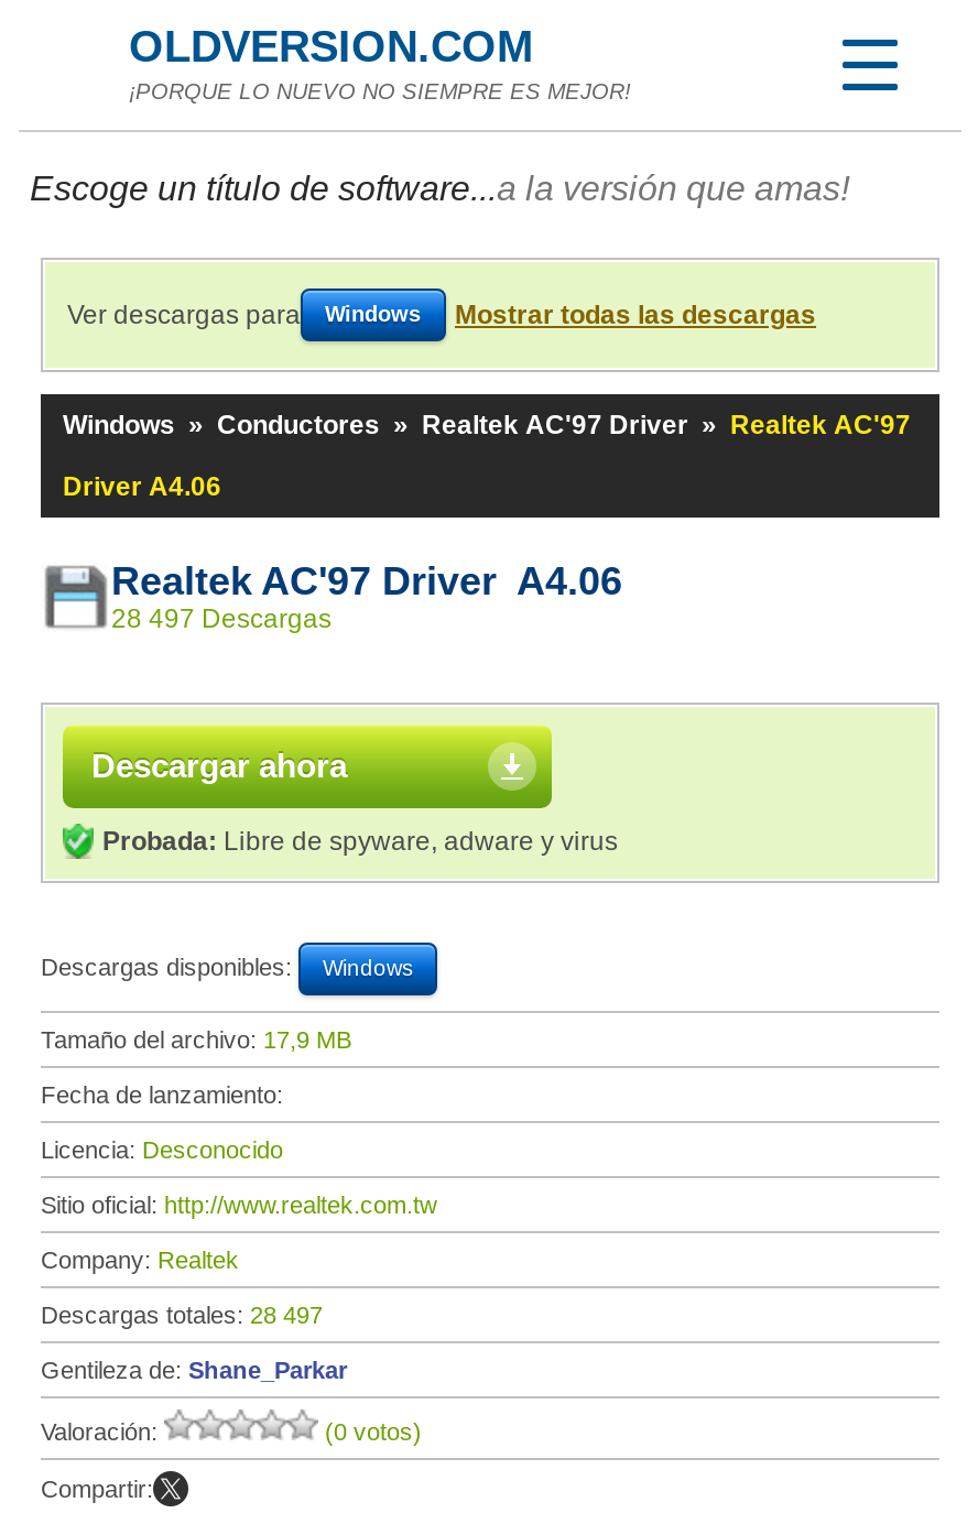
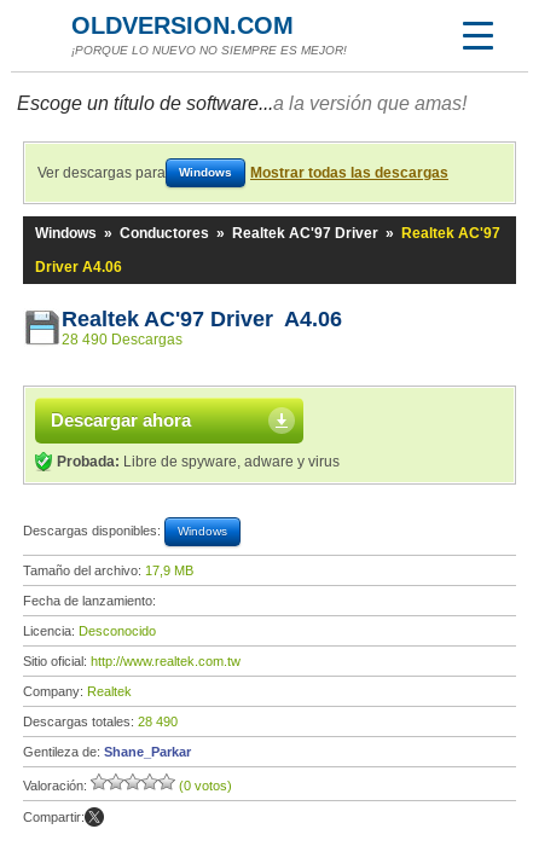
- 28 497 Descargas
+ 28 490 Descargas

- Descargas totales: 28 497
+ Descargas totales: 28 490
